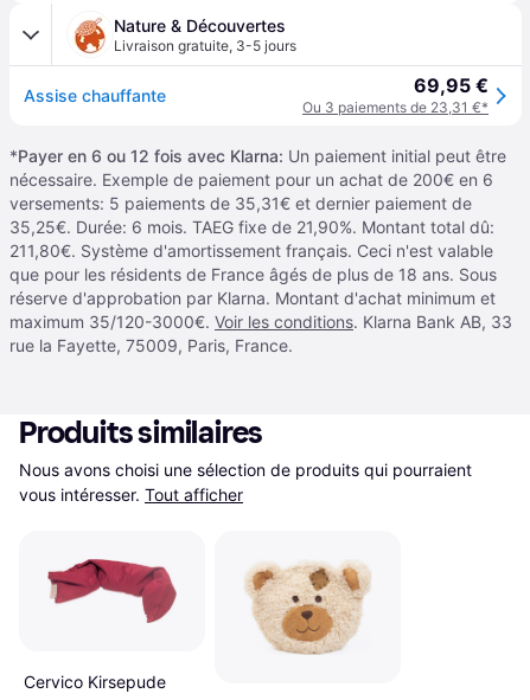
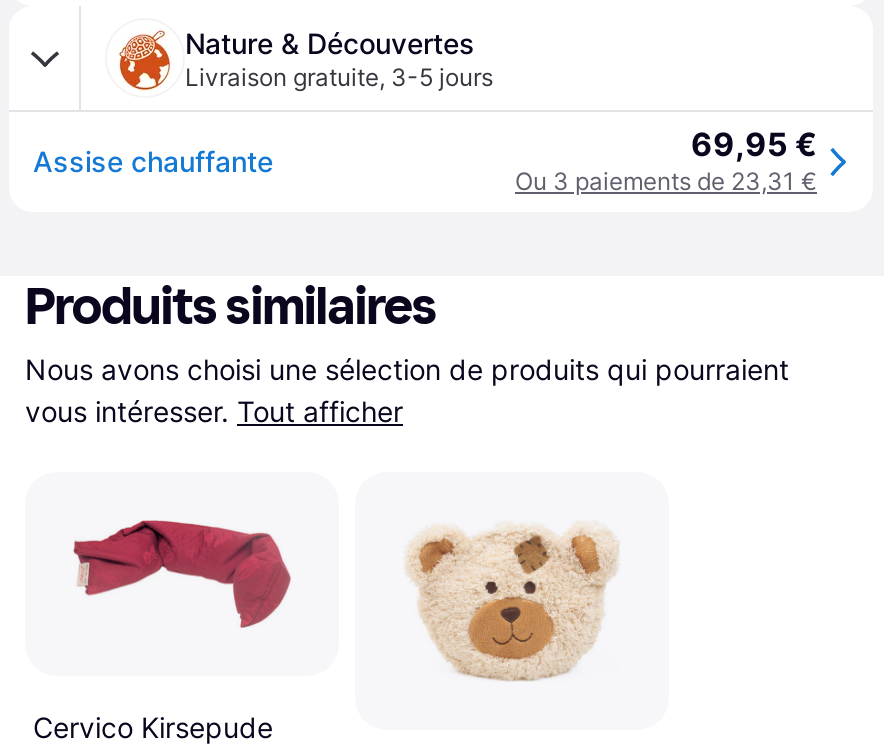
- Ou 3 paiements de 23,31 €*
- *Payer en 6 ou 12 fois avec Klarna: Un paiement initial peut être
- nécessaire. Exemple de paiement pour un achat de 200€ en 6
- versements: 5 paiements de 35,31€ et dernier paiement de
- 35,25€. Durée: 6 mois. TAEG fixe de 21,90%. Montant total dû:
- 211,80€. Système d'amortissement français. Ceci n'est valable
- que pour les résidents de France âgés de plus de 18 ans. Sous
- réserve d'approbation par Klarna. Montant d'achat minimum et
- maximum 35/120-3000€. Voir les conditions. Klarna Bank AB, 33
- rue la Fayette, 75009, Paris, France.
+ Ou 3 paiements de 23,31 €
